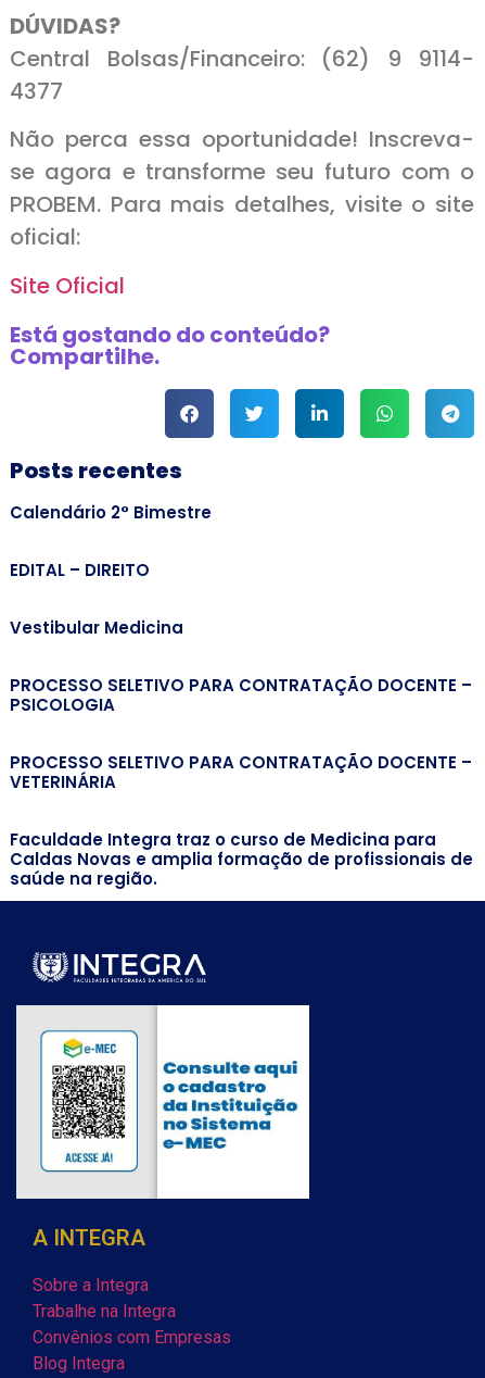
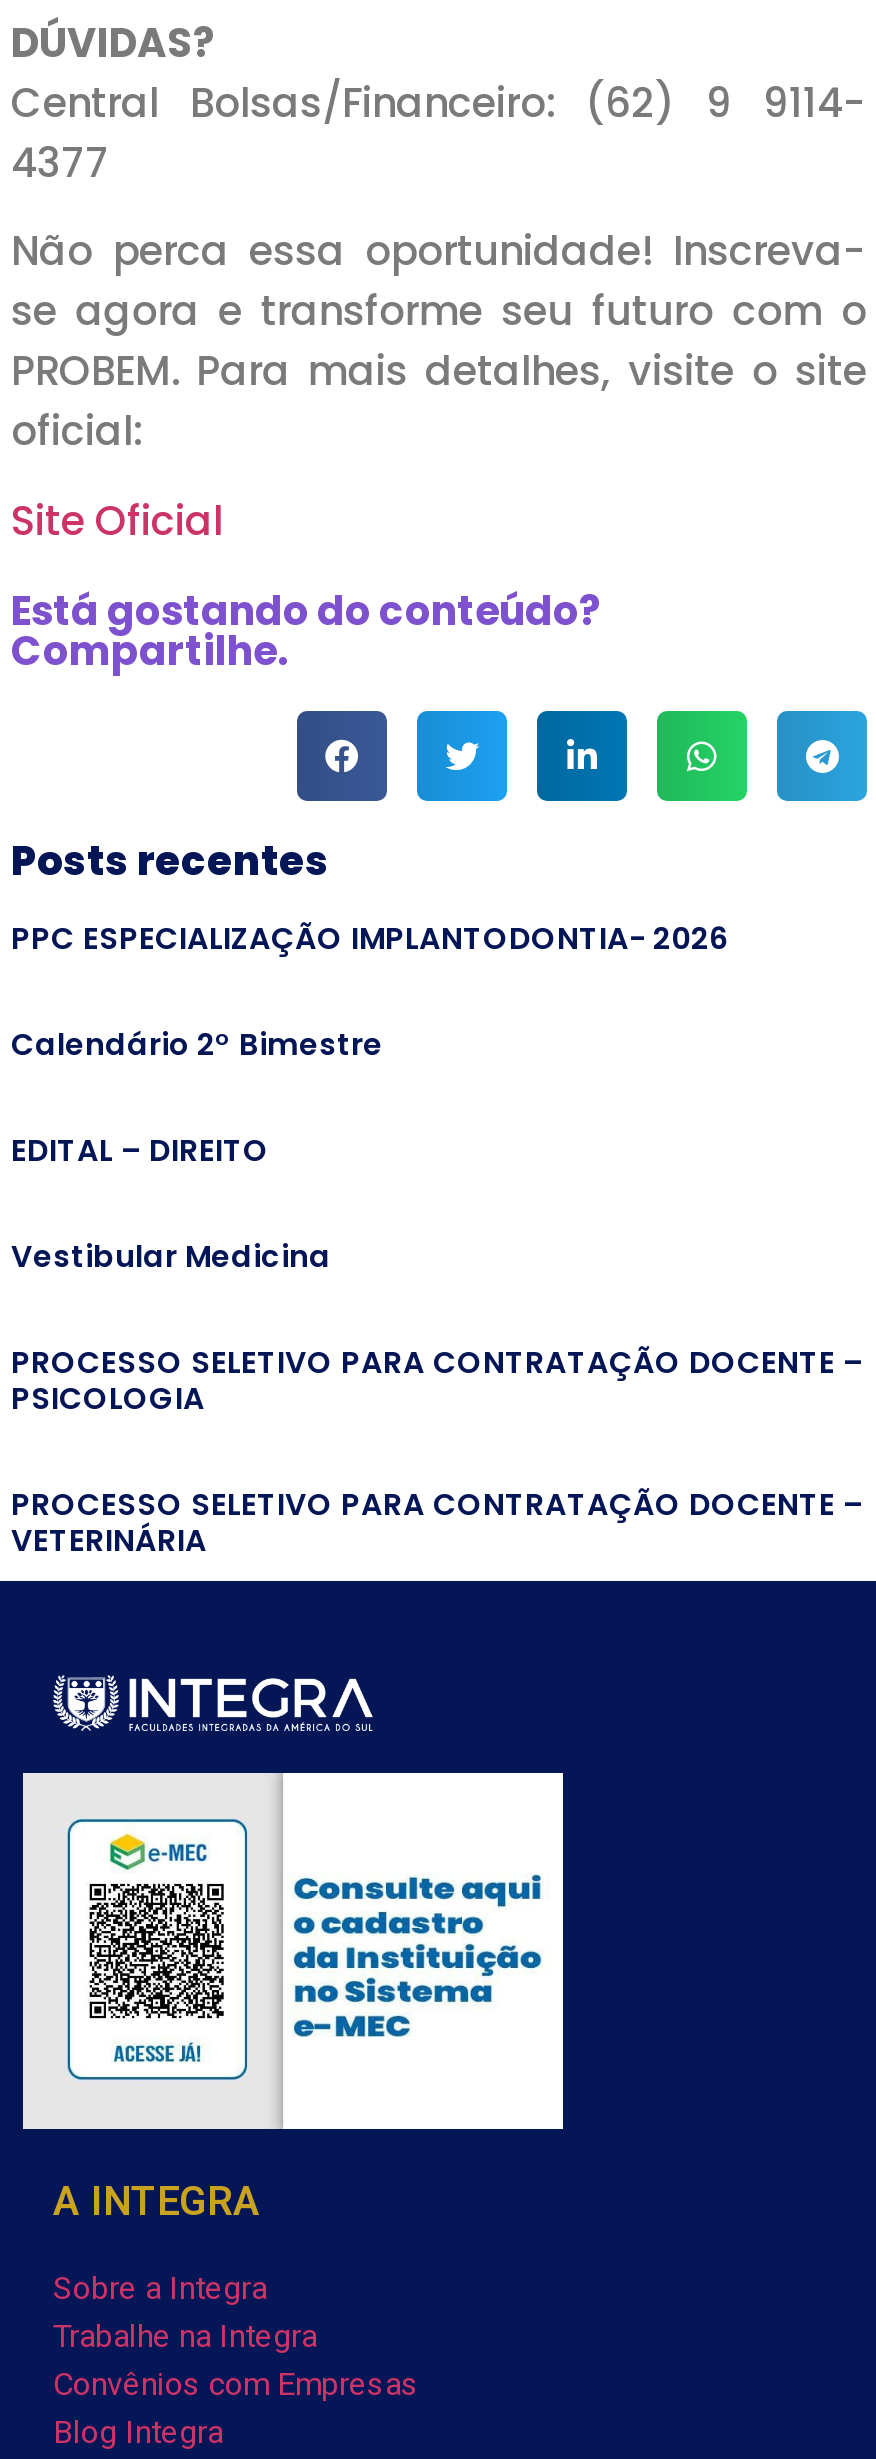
+ PPC ESPECIALIZAÇÃO IMPLANTODONTIA- 2026

moved down: Calendário 2° Bimestre | EDITAL – DIREITO | Vestibular Medicina | PROCESSO SELETIVO PARA CONTRATAÇÃO DOCENTE – | PSICOLOGIA | PROCESSO SELETIVO PARA CONTRATAÇÃO DOCENTE – | VETERINÁRIA

- Faculdade Integra traz o curso de Medicina para
- Caldas Novas e amplia formação de profissionais de
- saúde na região.
